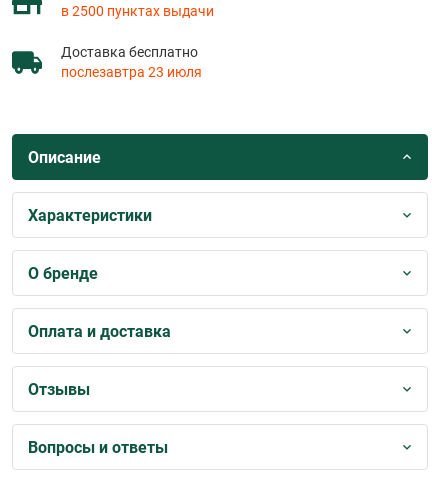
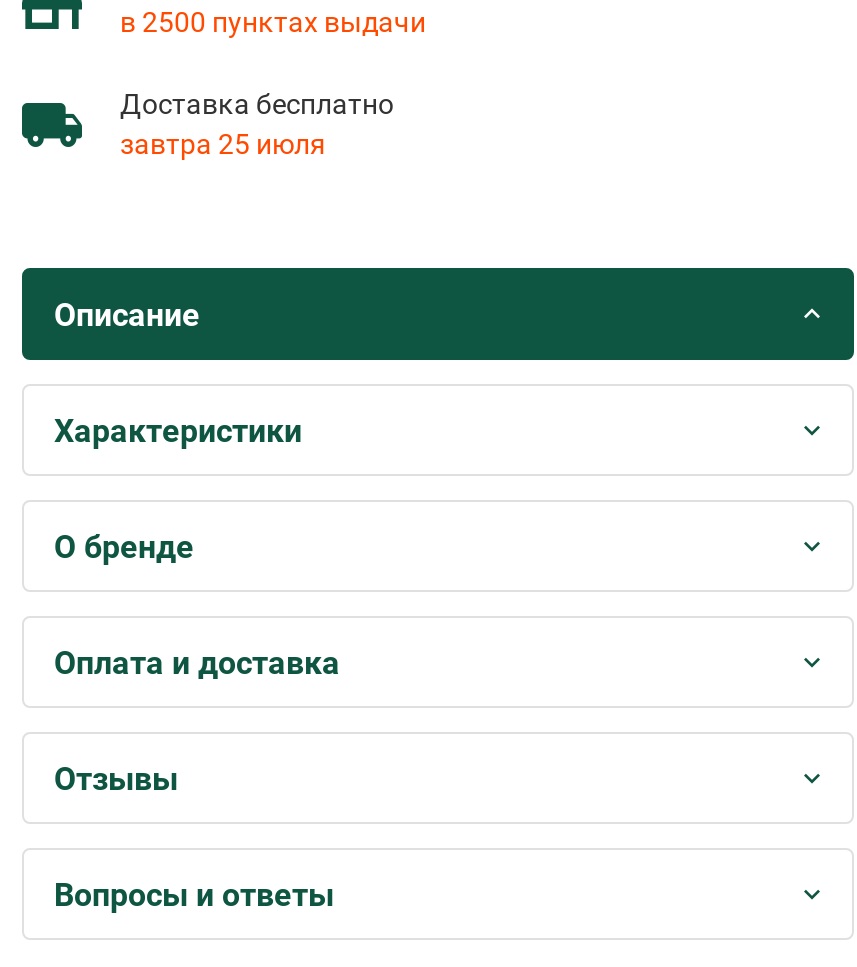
- послезавтра 23 июля
+ завтра 25 июля
